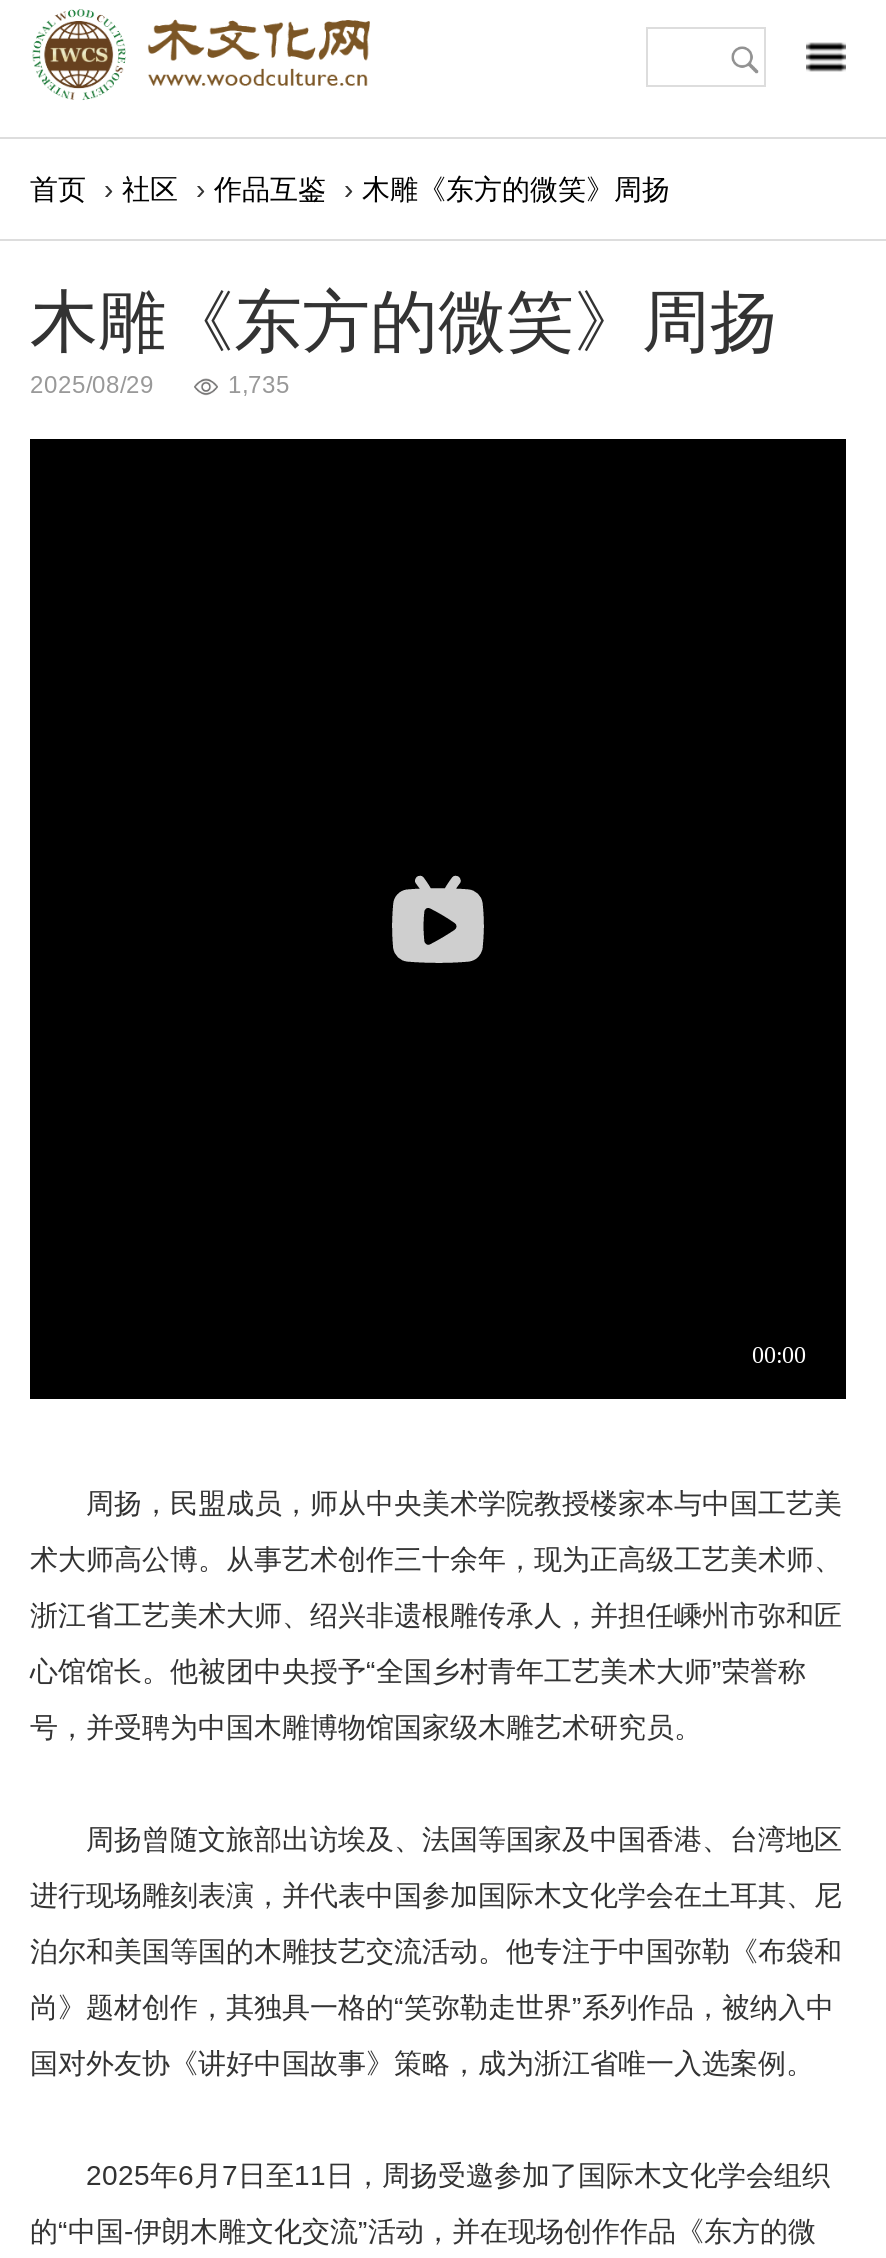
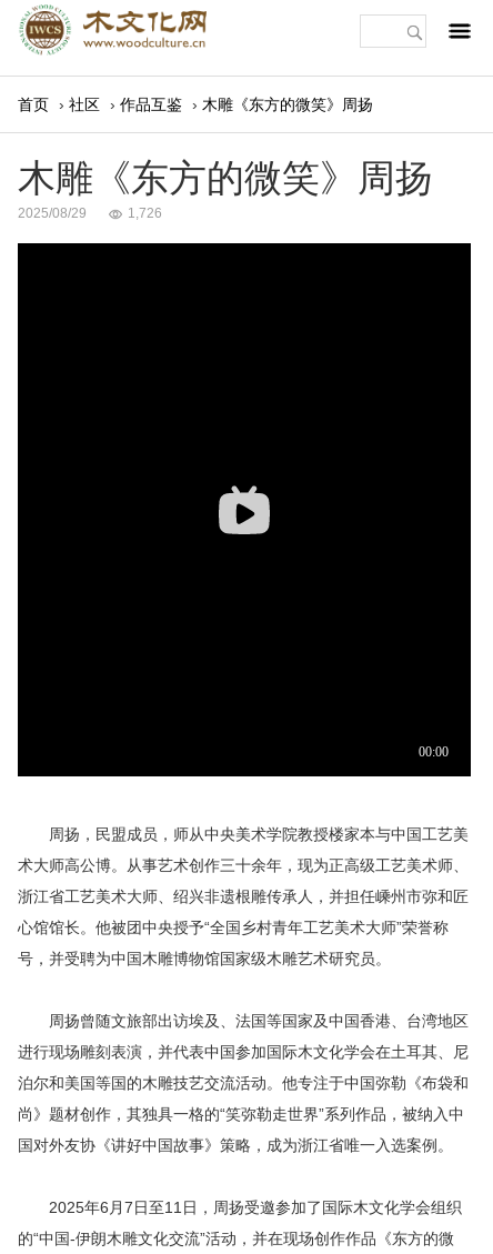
- 1,735
+ 1,726
